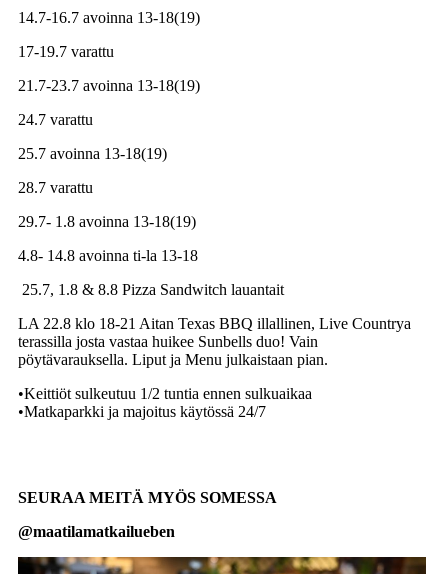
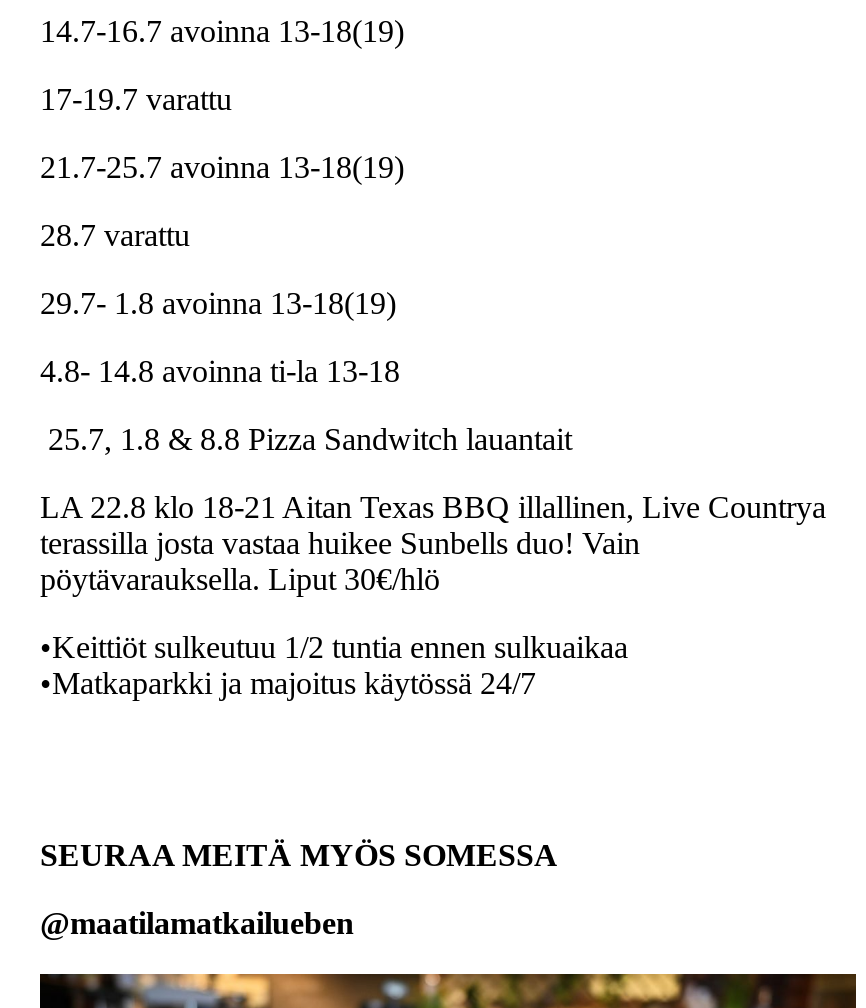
- 21.7-23.7 avoinna 13-18(19)
- 24.7 varattu
- 25.7 avoinna 13-18(19)
+ 21.7-25.7 avoinna 13-18(19)

- pöytävarauksella. Liput ja Menu julkaistaan pian.
+ pöytävarauksella. Liput 30€/hlö
